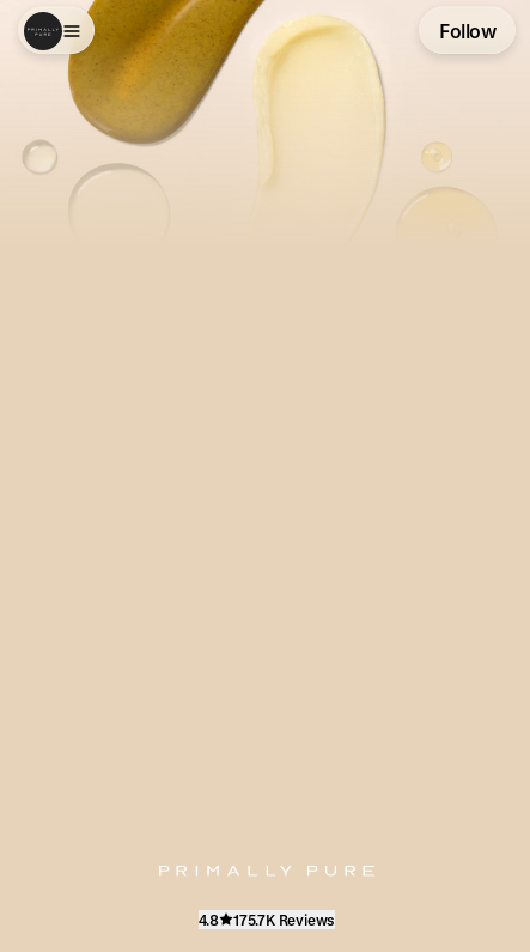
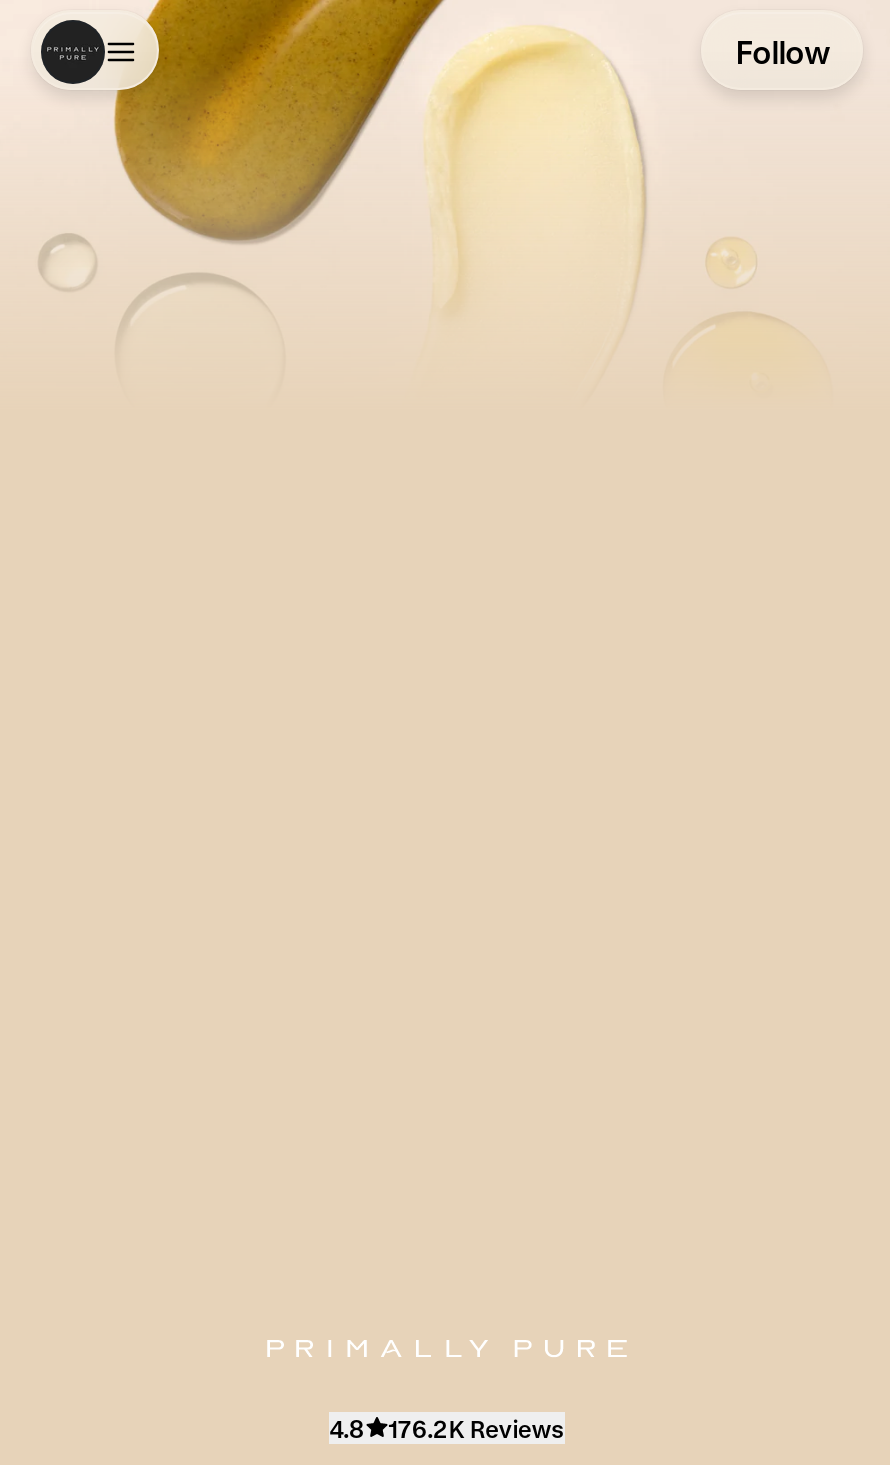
- 4.8 175.7K Reviews
+ 4.8 176.2K Reviews
